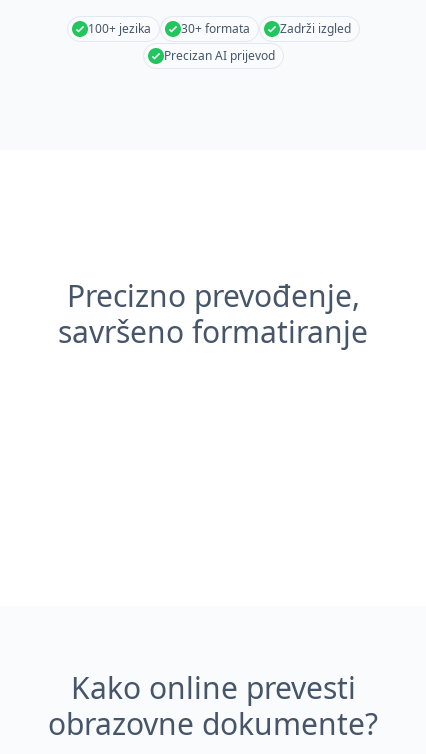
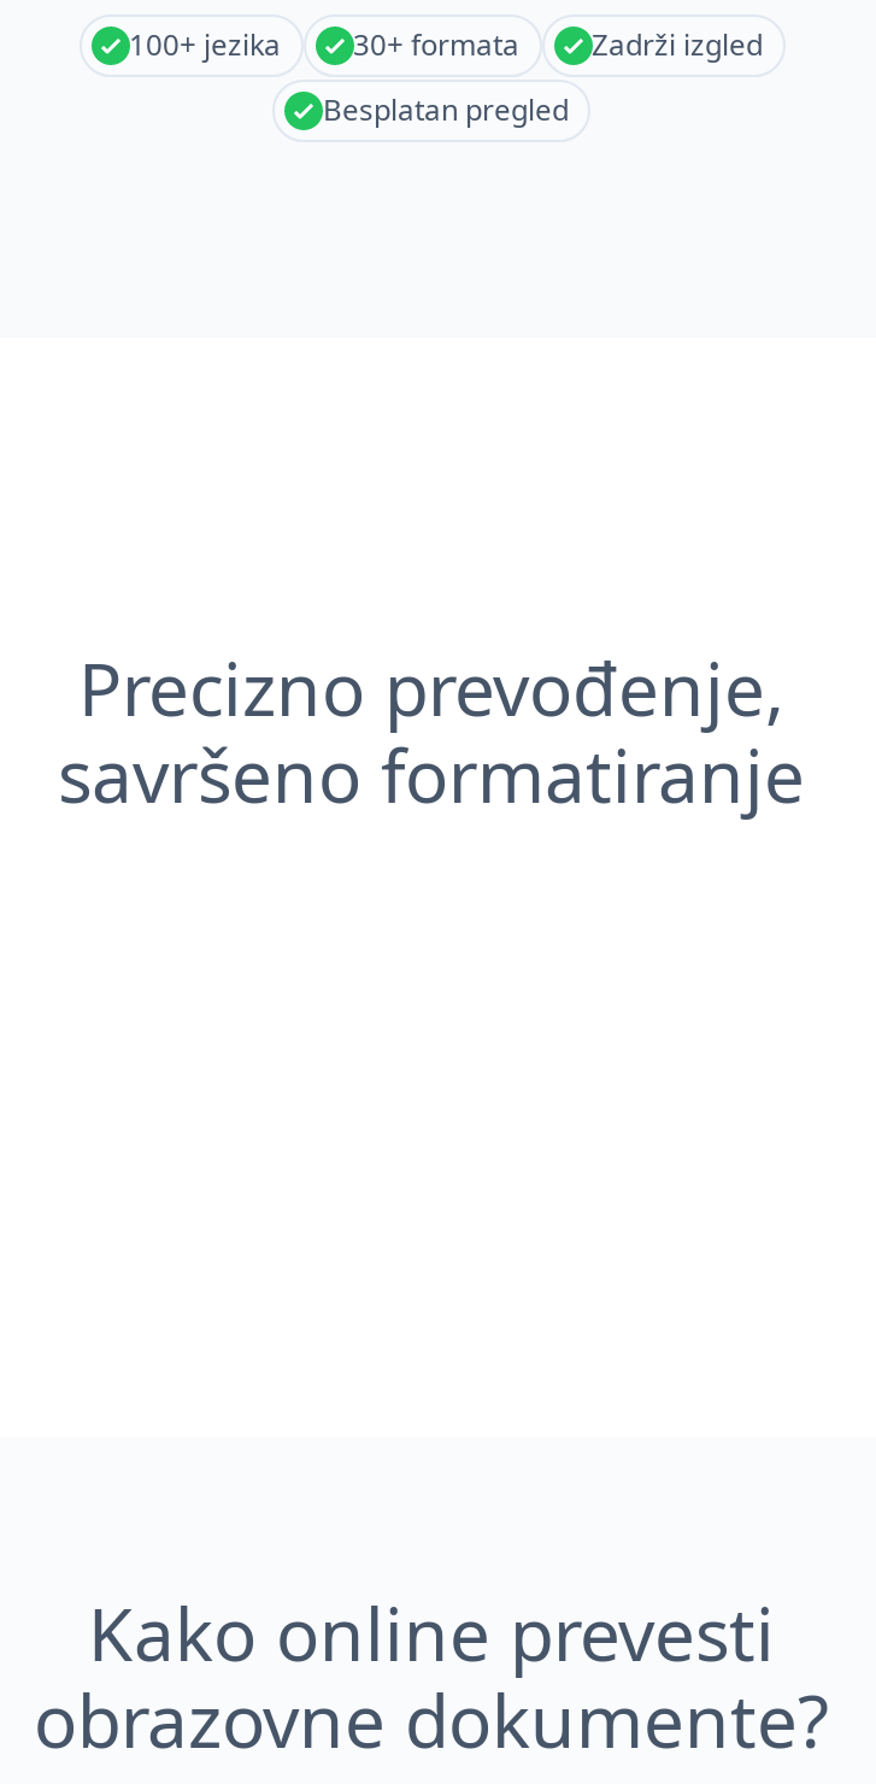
- Precizan AI prijevod
+ Besplatan pregled
